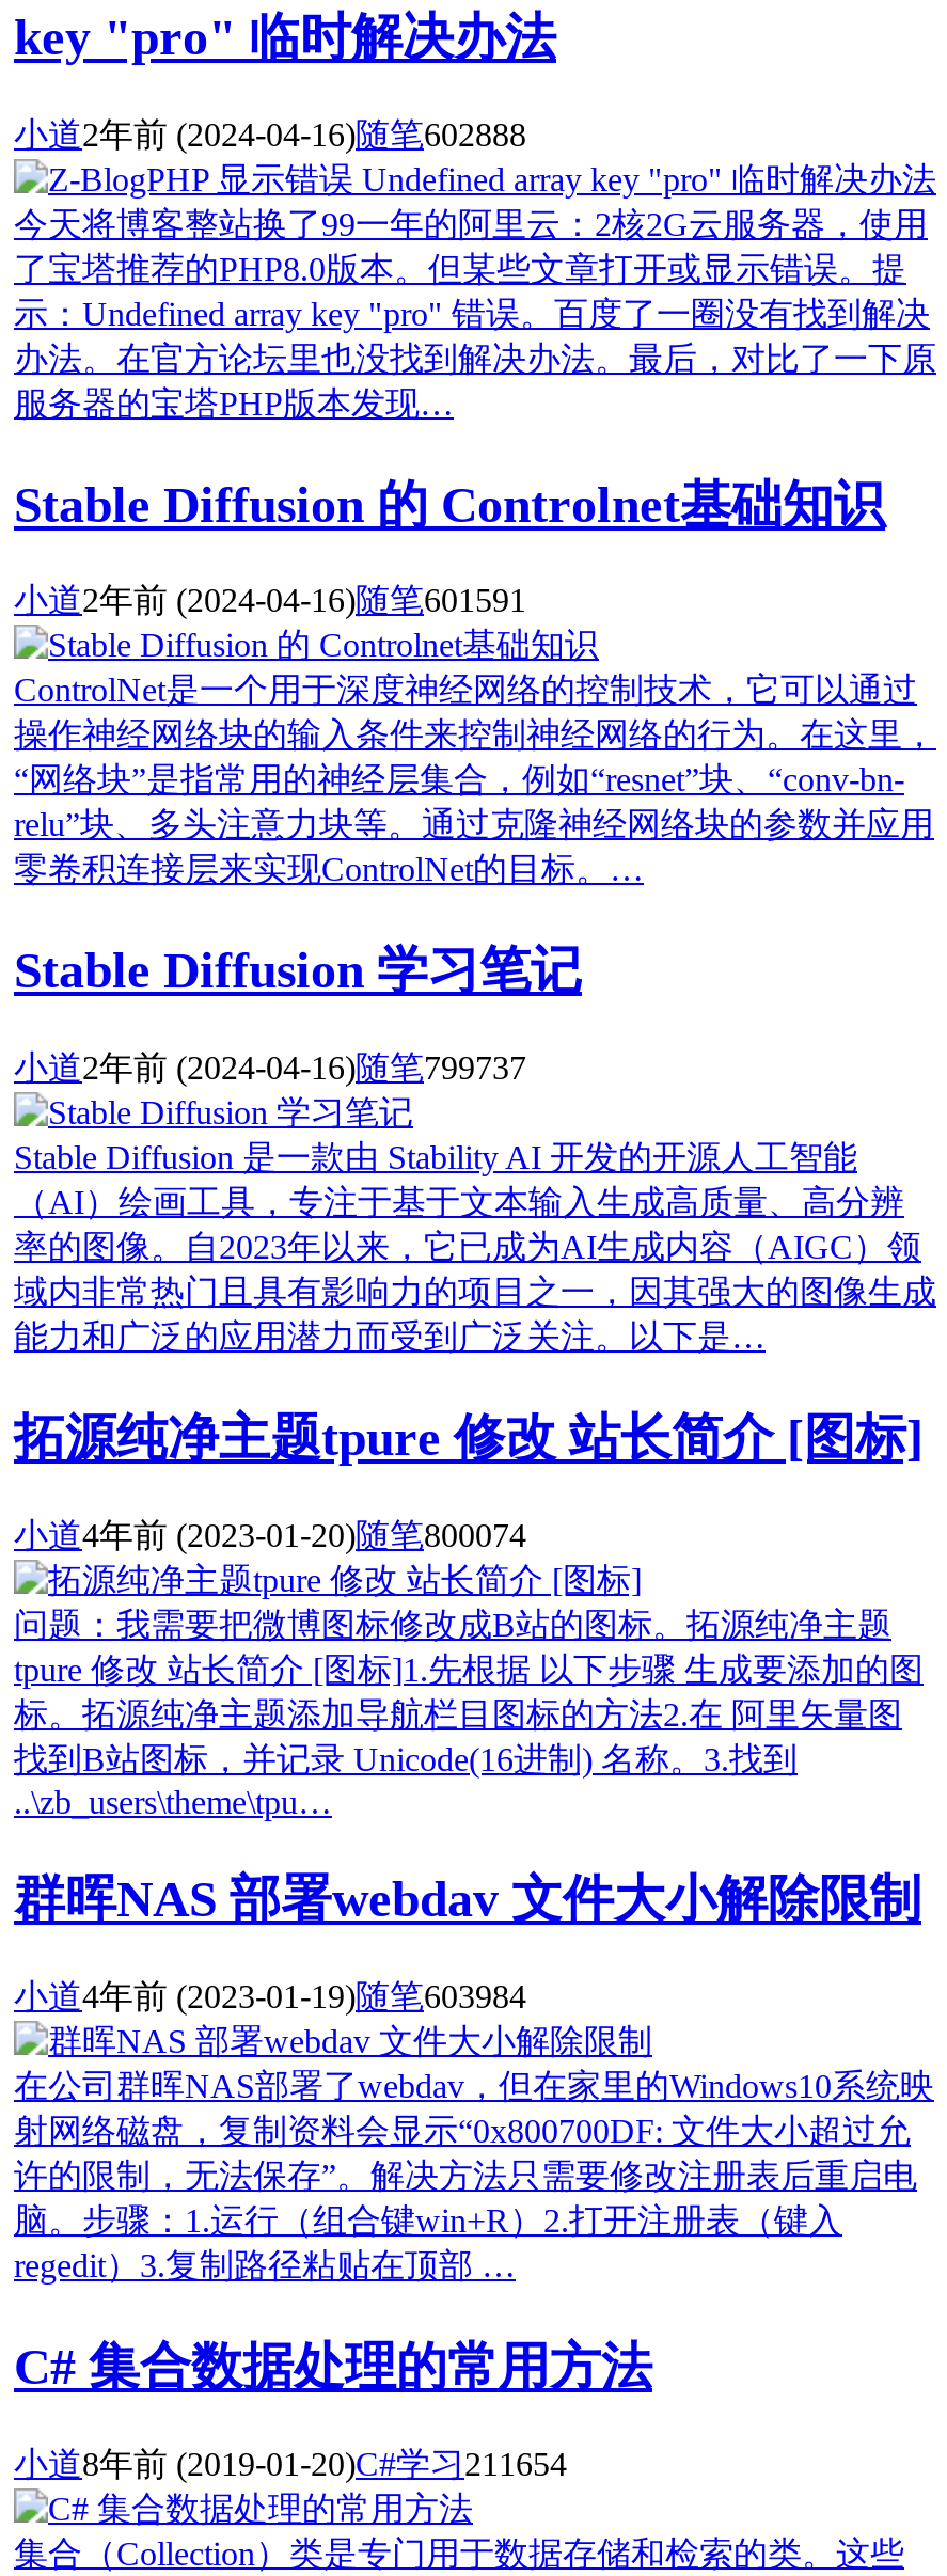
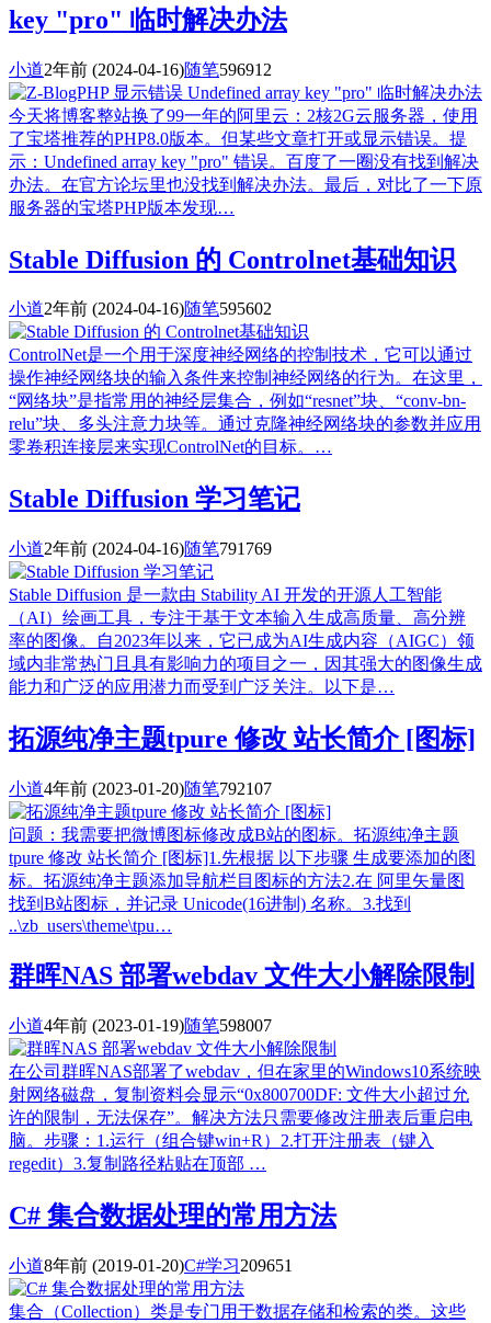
- 小道2年前(2024-04-16)随笔602888
+ 小道2年前(2024-04-16)随笔596912

- 小道2年前(2024-04-16)随笔601591
+ 小道2年前(2024-04-16)随笔595602

- 小道2年前(2024-04-16)随笔799737
+ 小道2年前(2024-04-16)随笔791769

- 小道4年前(2023-01-20)随笔800074
+ 小道4年前(2023-01-20)随笔792107

- 小道4年前(2023-01-19)随笔603984
+ 小道4年前(2023-01-19)随笔598007

- 小道8年前(2019-01-20)C#学习211654
+ 小道8年前(2019-01-20)C#学习209651
